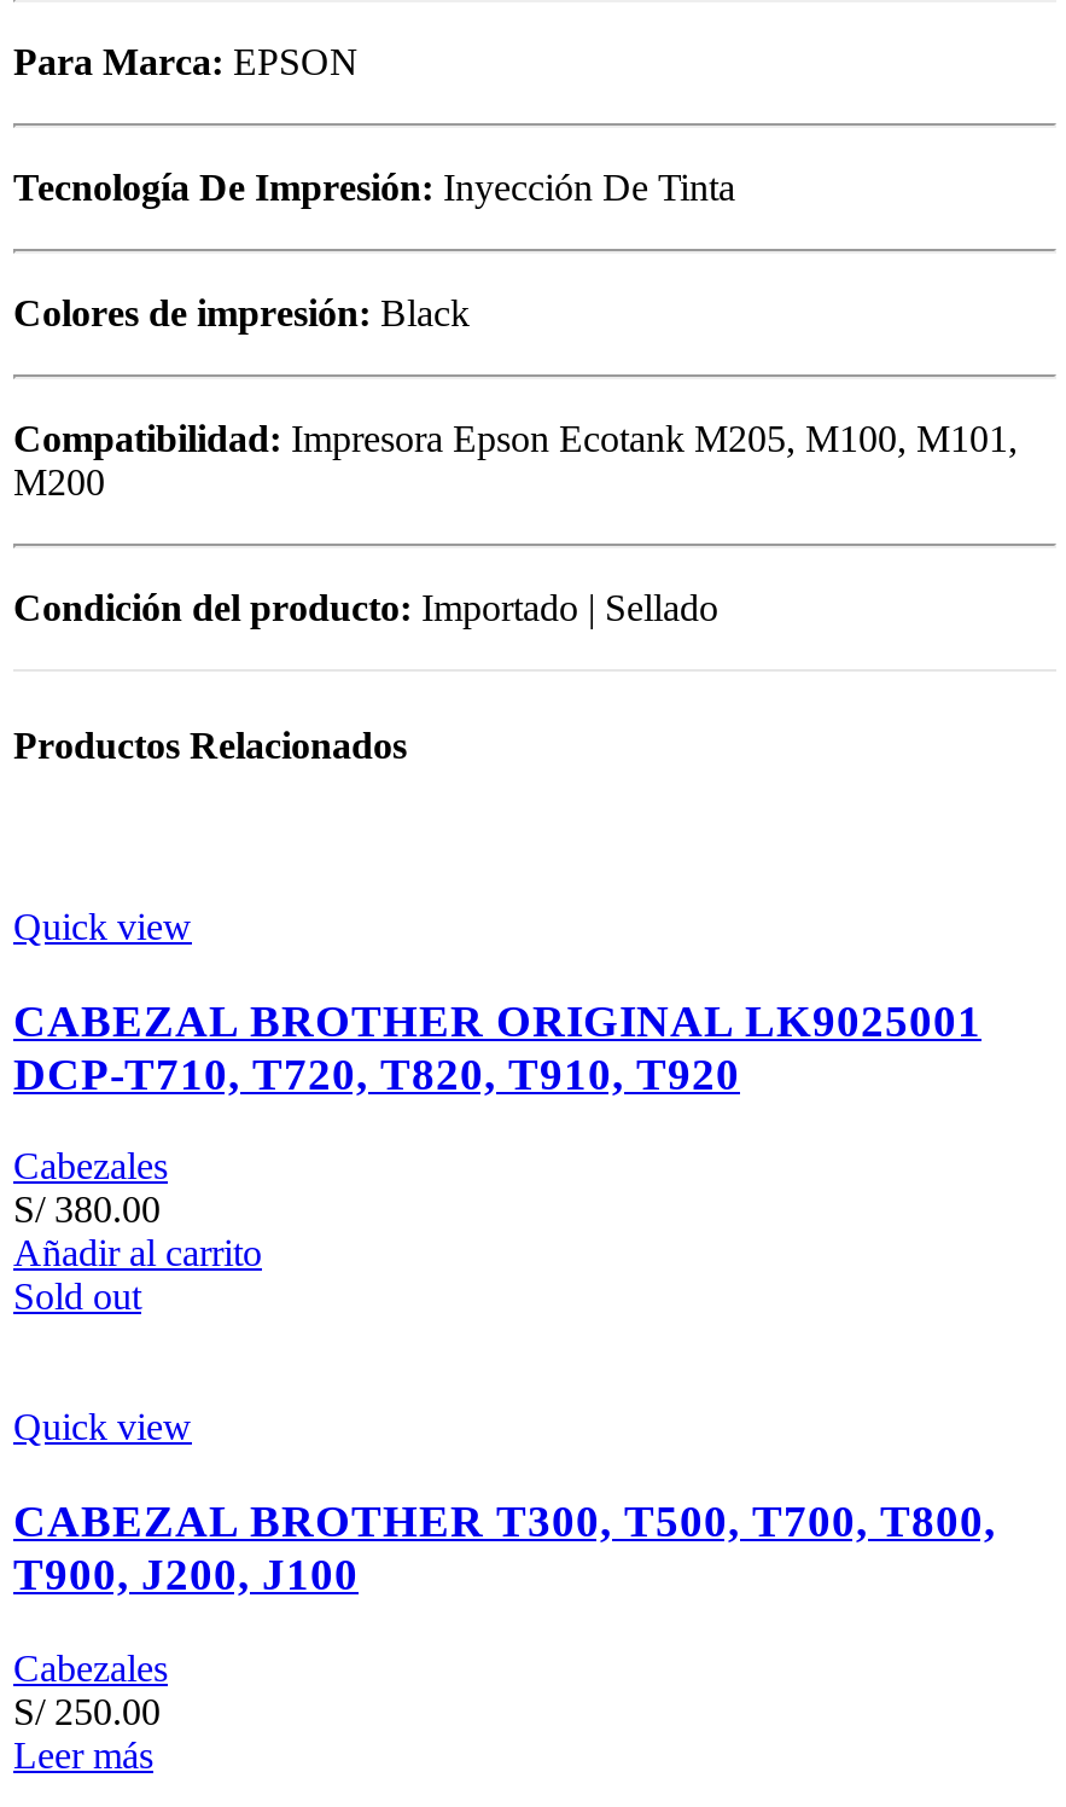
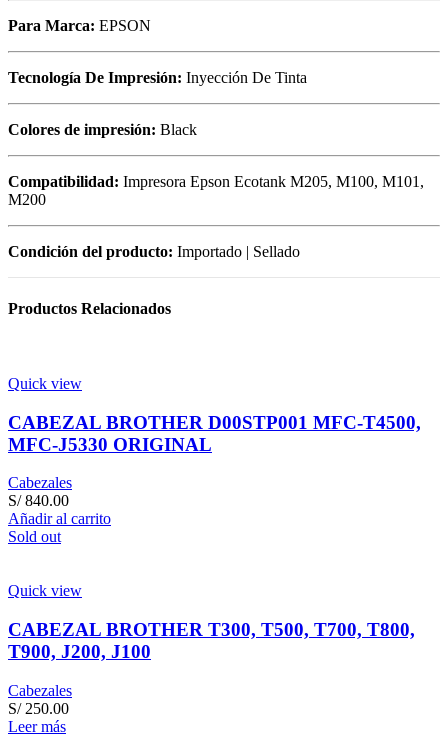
- CABEZAL BROTHER ORIGINAL LK9025001
- DCP-T710, T720, T820, T910, T920
+ CABEZAL BROTHER D00STP001 MFC-T4500,
+ MFC-J5330 ORIGINAL

- S/ 380.00
+ S/ 840.00
